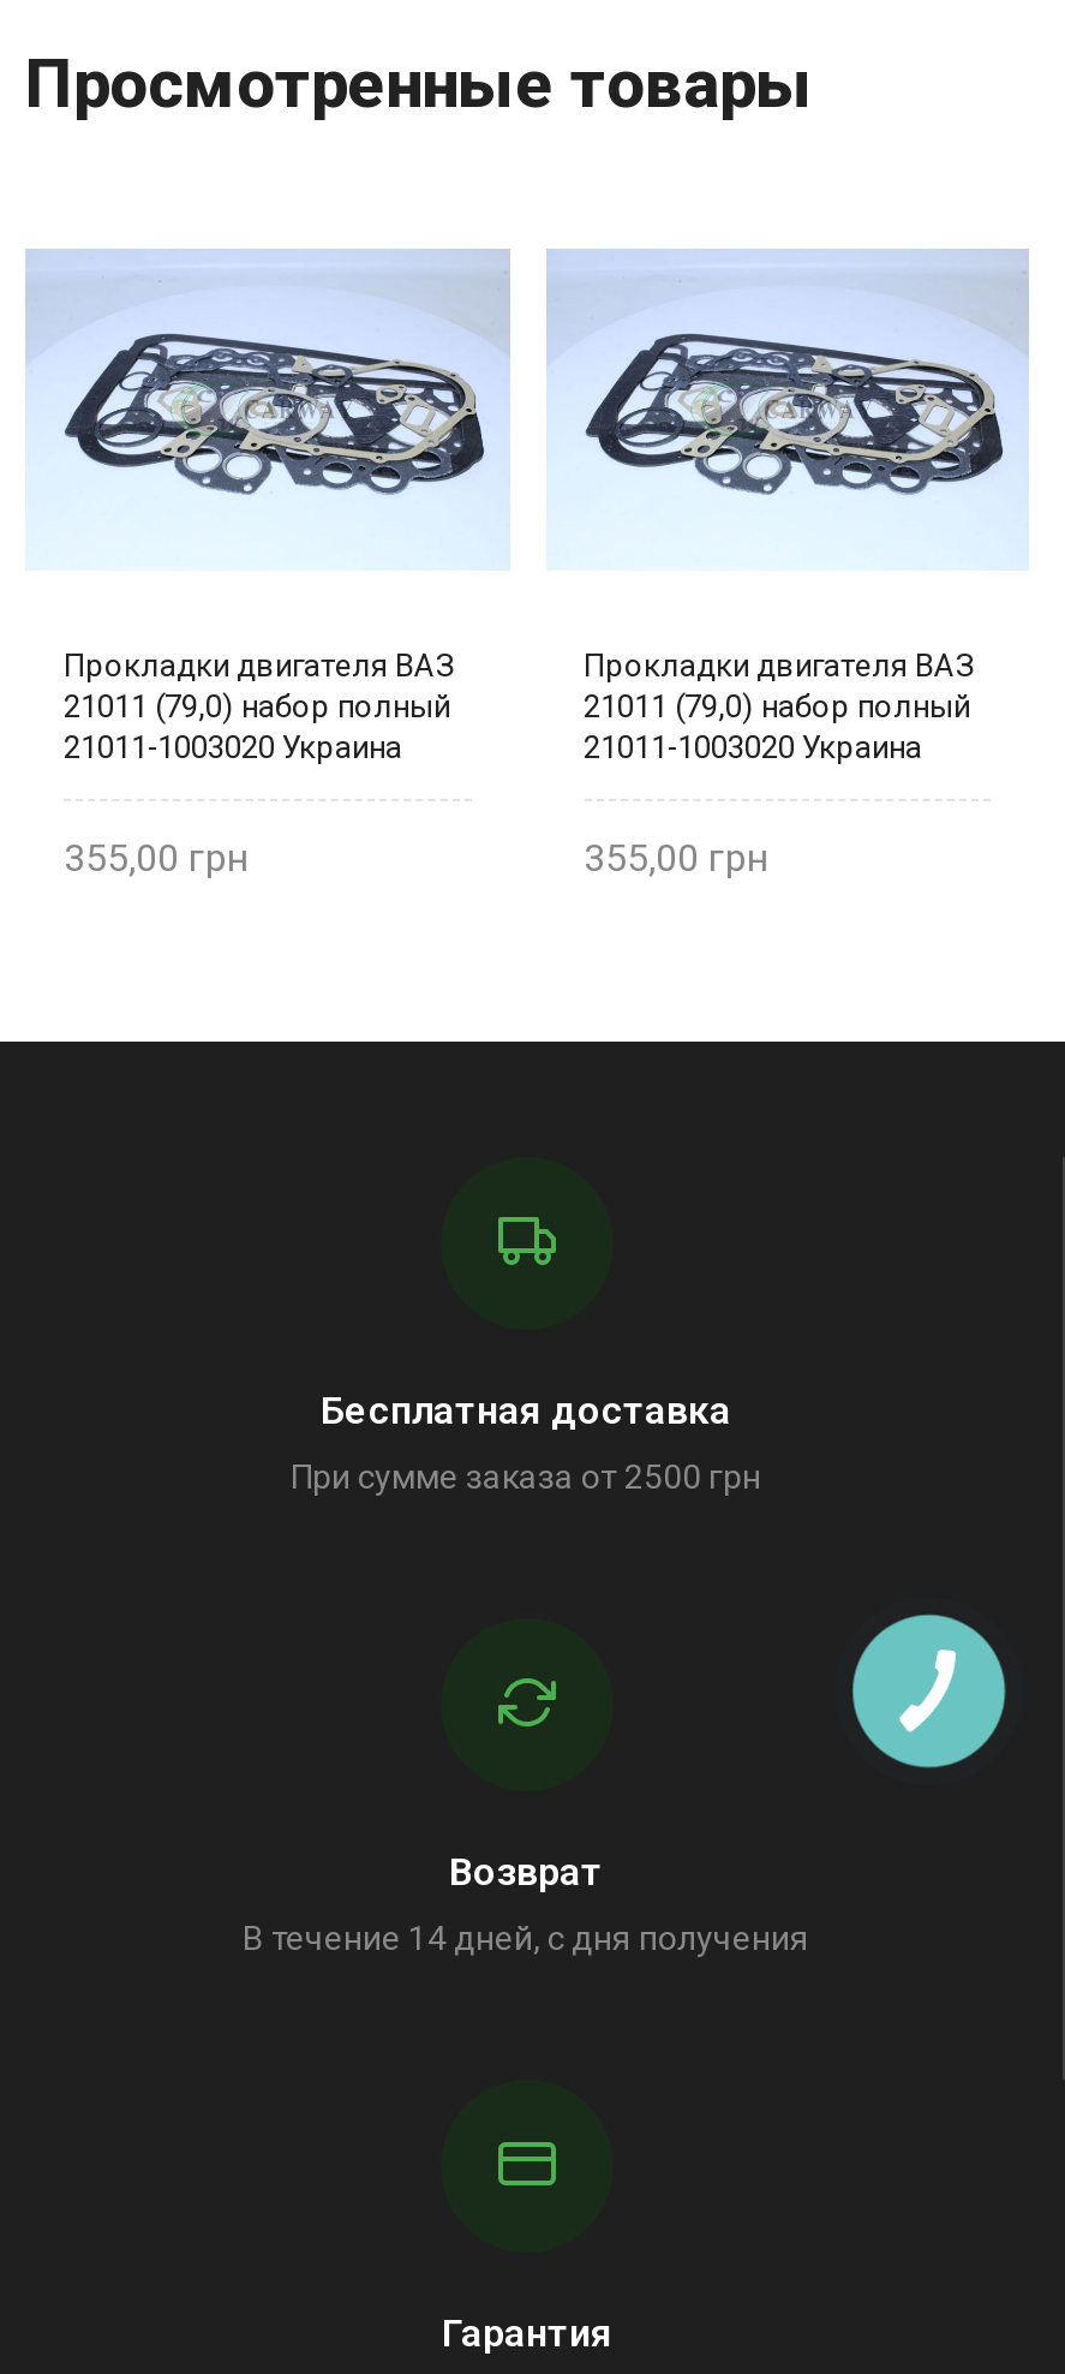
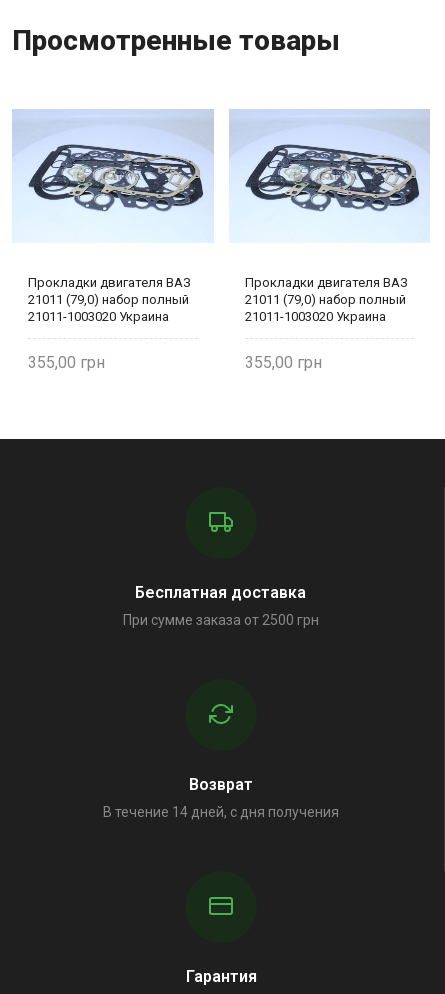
- [image]
